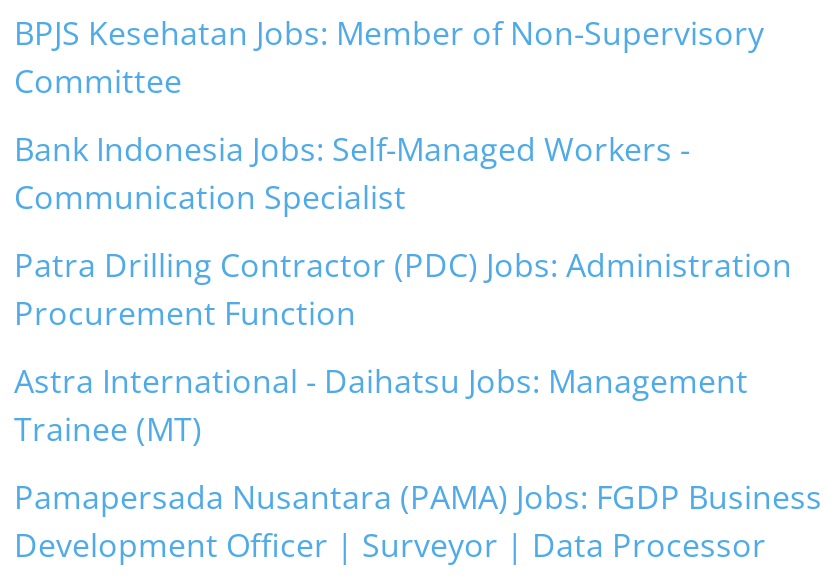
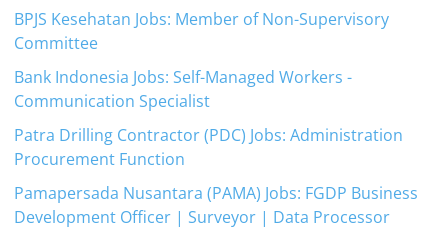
- Astra International - Daihatsu Jobs: Management
- Trainee (MT)
